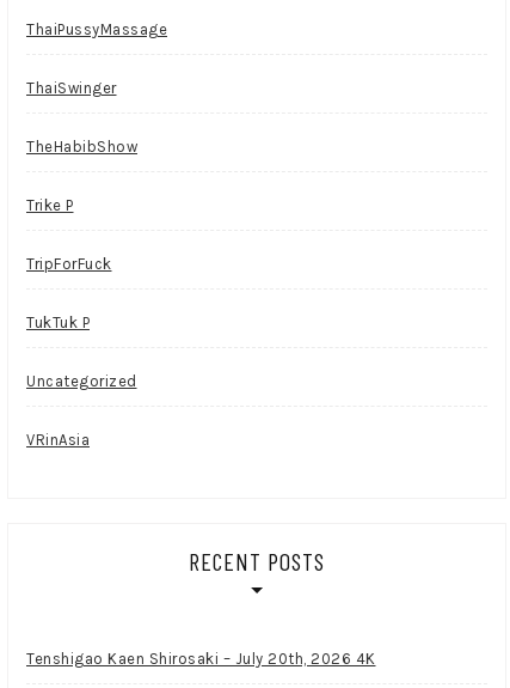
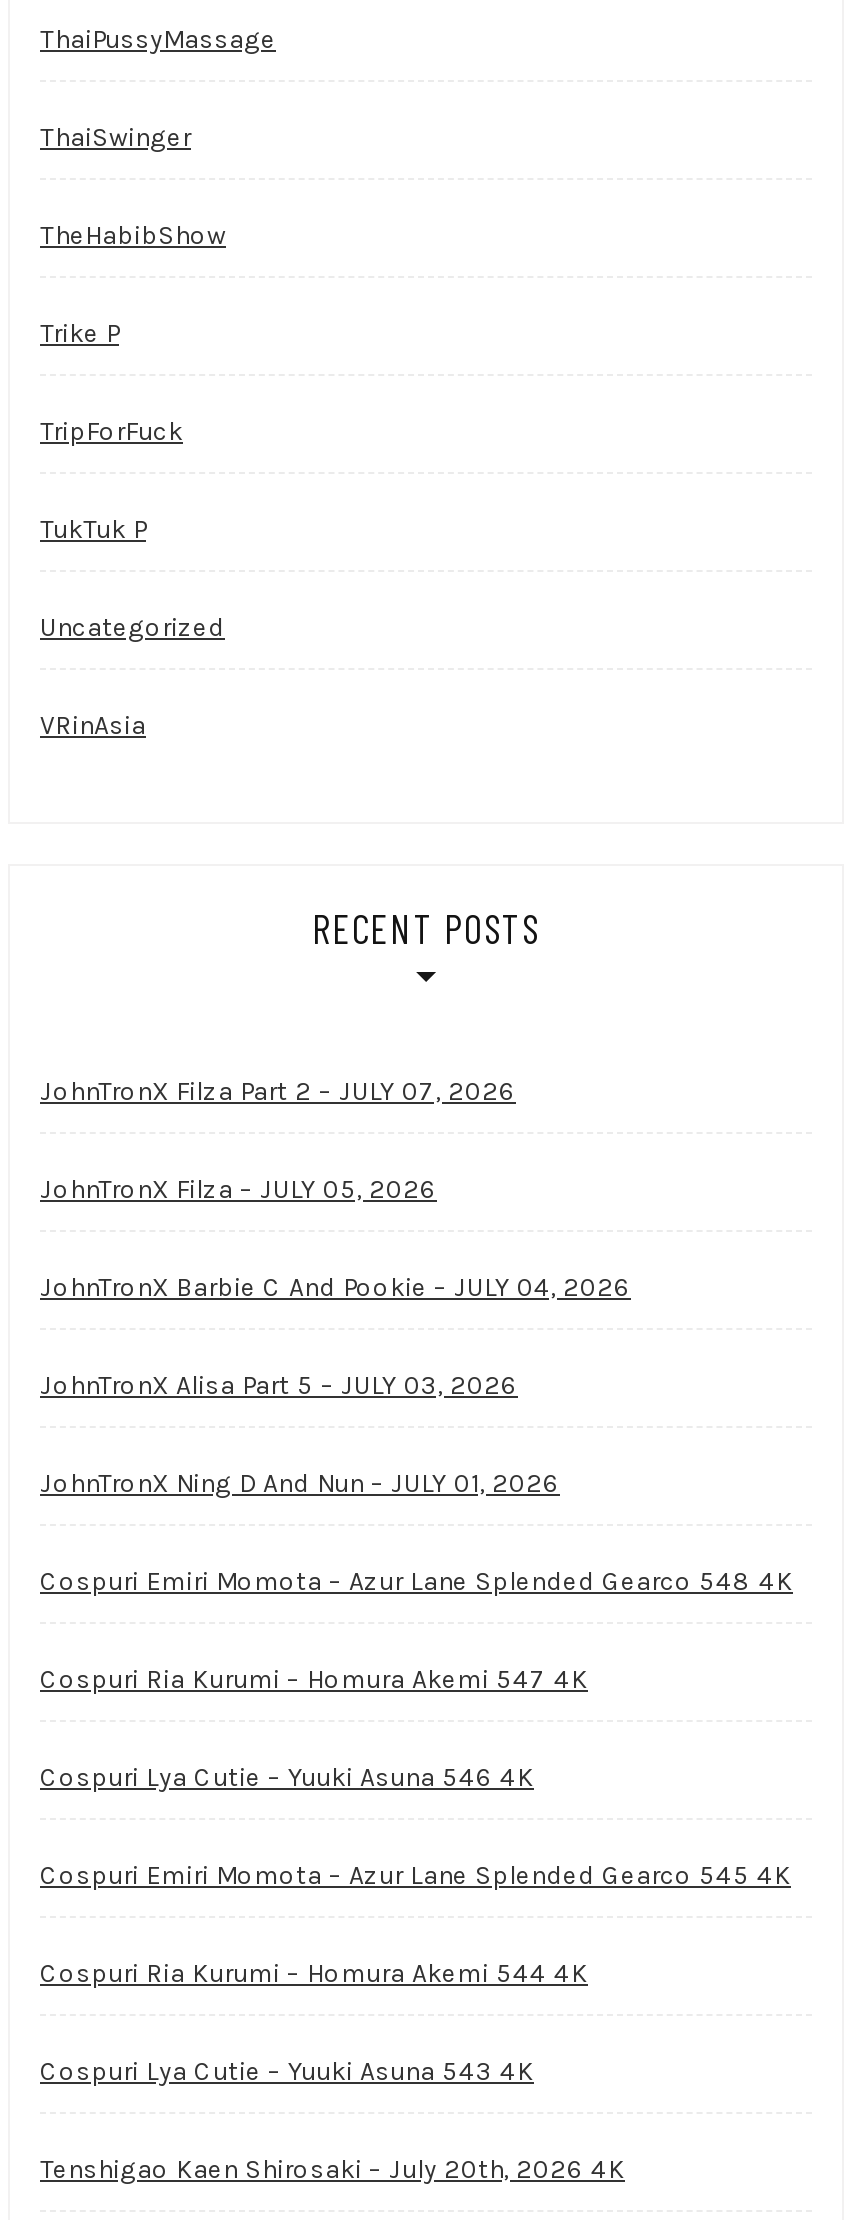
+ JohnTronX Filza Part 2 – JULY 07, 2026
+ JohnTronX Filza – JULY 05, 2026
+ JohnTronX Barbie C And Pookie – JULY 04, 2026
+ JohnTronX Alisa Part 5 – JULY 03, 2026
+ JohnTronX Ning D And Nun – JULY 01, 2026
+ Cospuri Emiri Momota – Azur Lane Splended Gearco 548 4K
+ Cospuri Ria Kurumi – Homura Akemi 547 4K
+ Cospuri Lya Cutie – Yuuki Asuna 546 4K
+ Cospuri Emiri Momota – Azur Lane Splended Gearco 545 4K
+ Cospuri Ria Kurumi – Homura Akemi 544 4K
+ Cospuri Lya Cutie – Yuuki Asuna 543 4K
